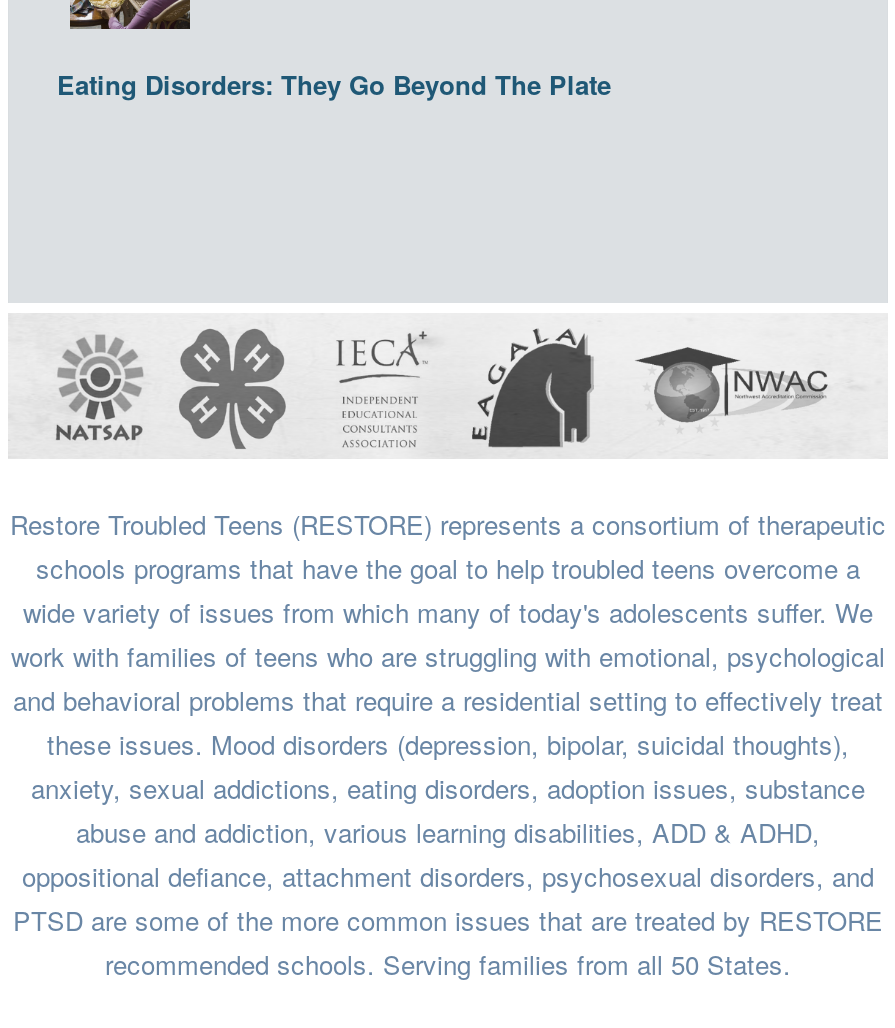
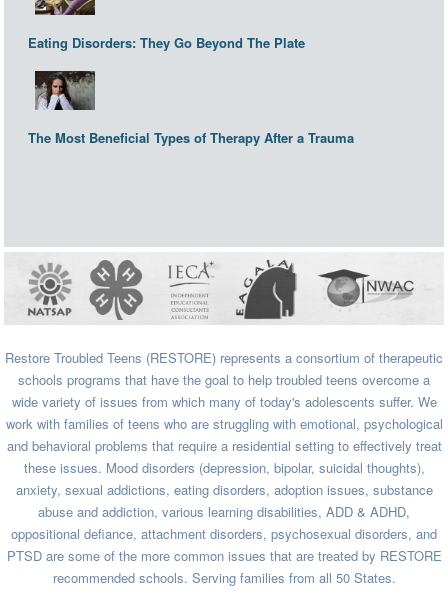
+ [image]
+ The Most Beneficial Types of Therapy After a Trauma
